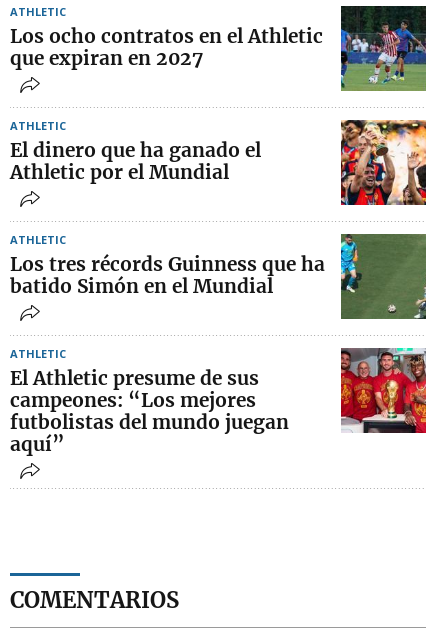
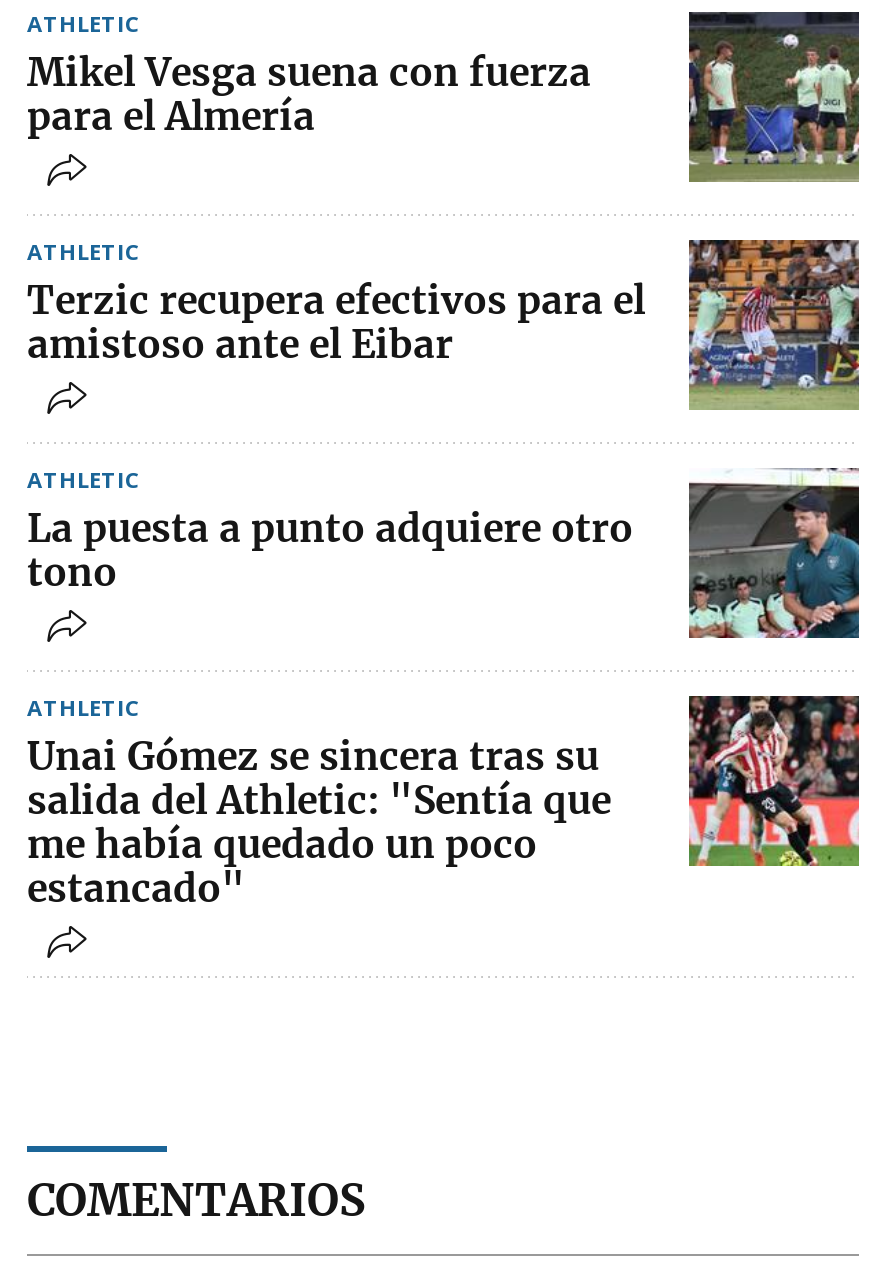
- [image]
+ [image]

- Los ocho contratos en el Athletic
- que expiran en 2027
+ Mikel Vesga suena con fuerza
+ para el Almería

- [image]
+ [image]

- El dinero que ha ganado el
- Athletic por el Mundial
+ Terzic recupera efectivos para el
+ amistoso ante el Eibar

- [image]
- Los tres récords Guinness que ha
- batido Simón en el Mundial
+ [image]
+ La puesta a punto adquiere otro
+ tono

- [image]
+ [image]

- El Athletic presume de sus
- campeones: “Los mejores
- futbolistas del mundo juegan
- aquí”
+ Unai Gómez se sincera tras su
+ salida del Athletic: "Sentía que
+ me había quedado un poco
+ estancado"
